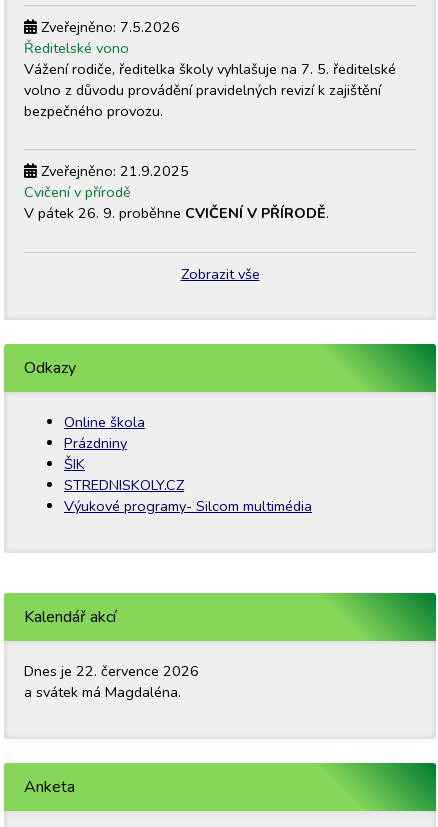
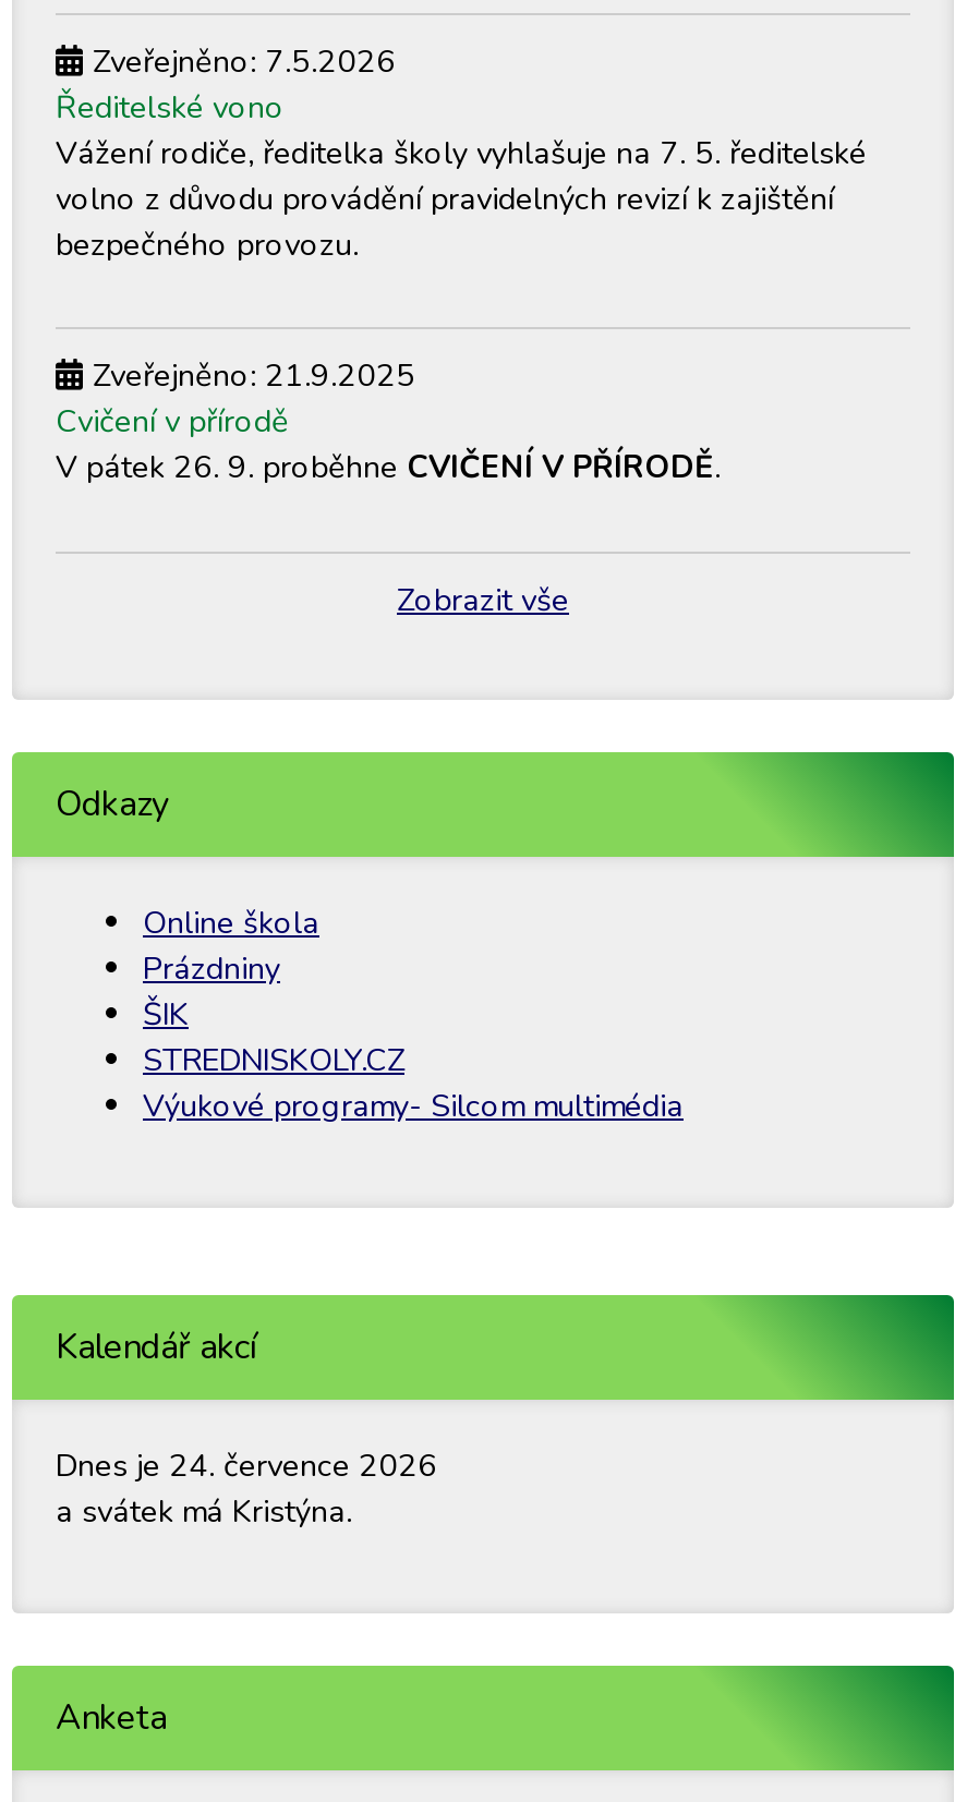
- Dnes je 22. července 2026
+ Dnes je 24. července 2026

- a svátek má Magdaléna.
+ a svátek má Kristýna.
